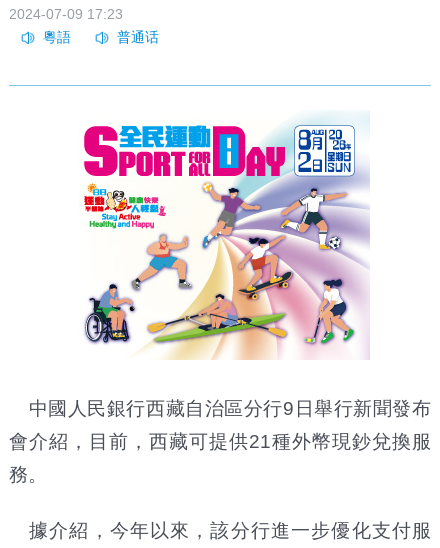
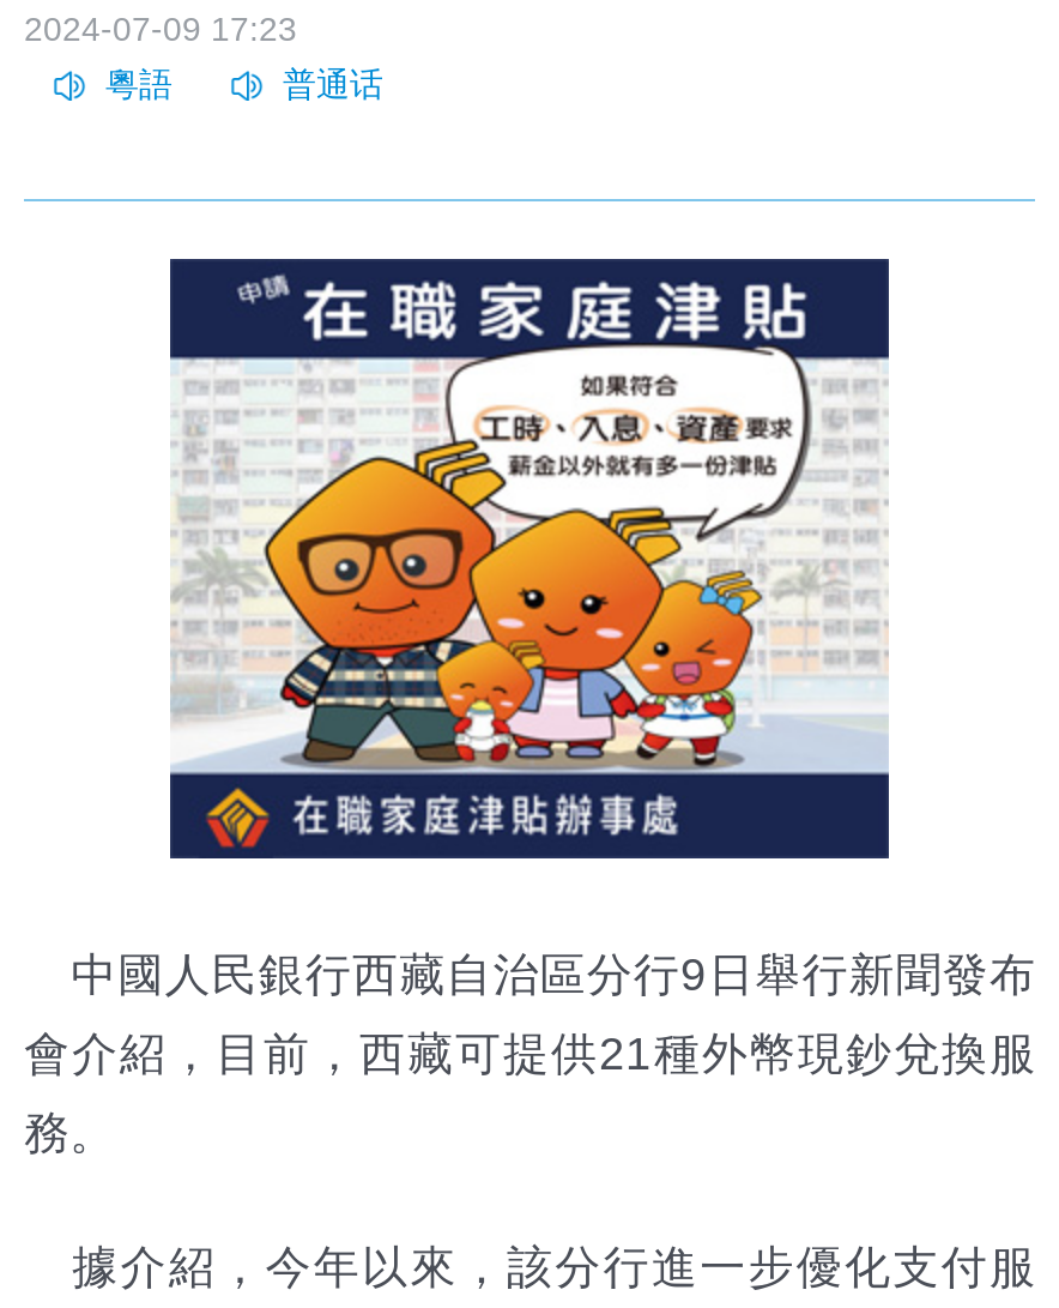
- [image]
+ [image]
